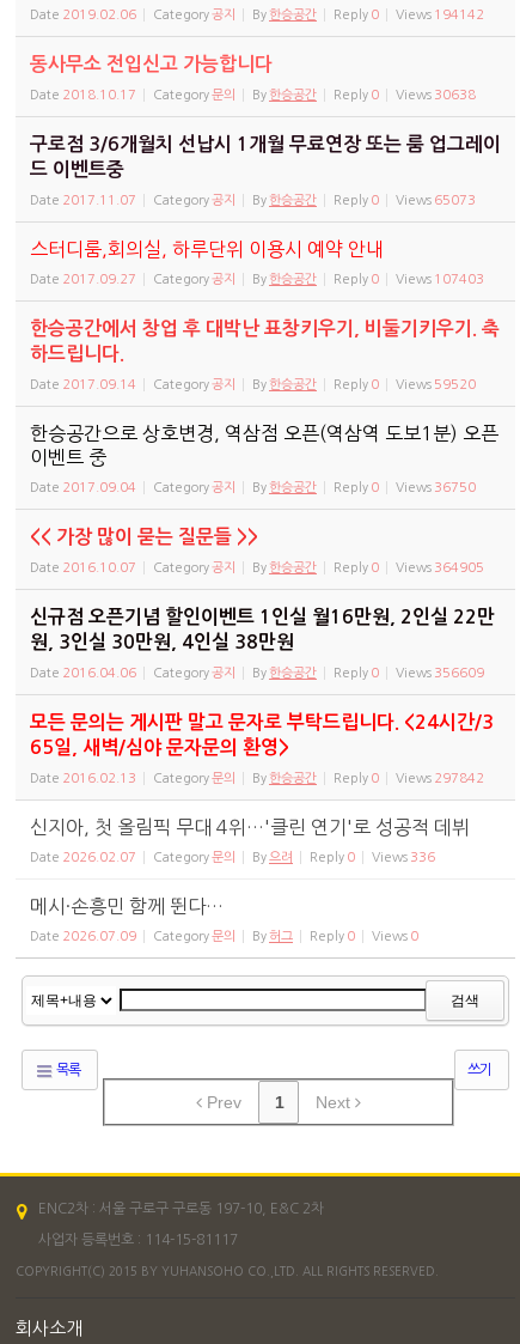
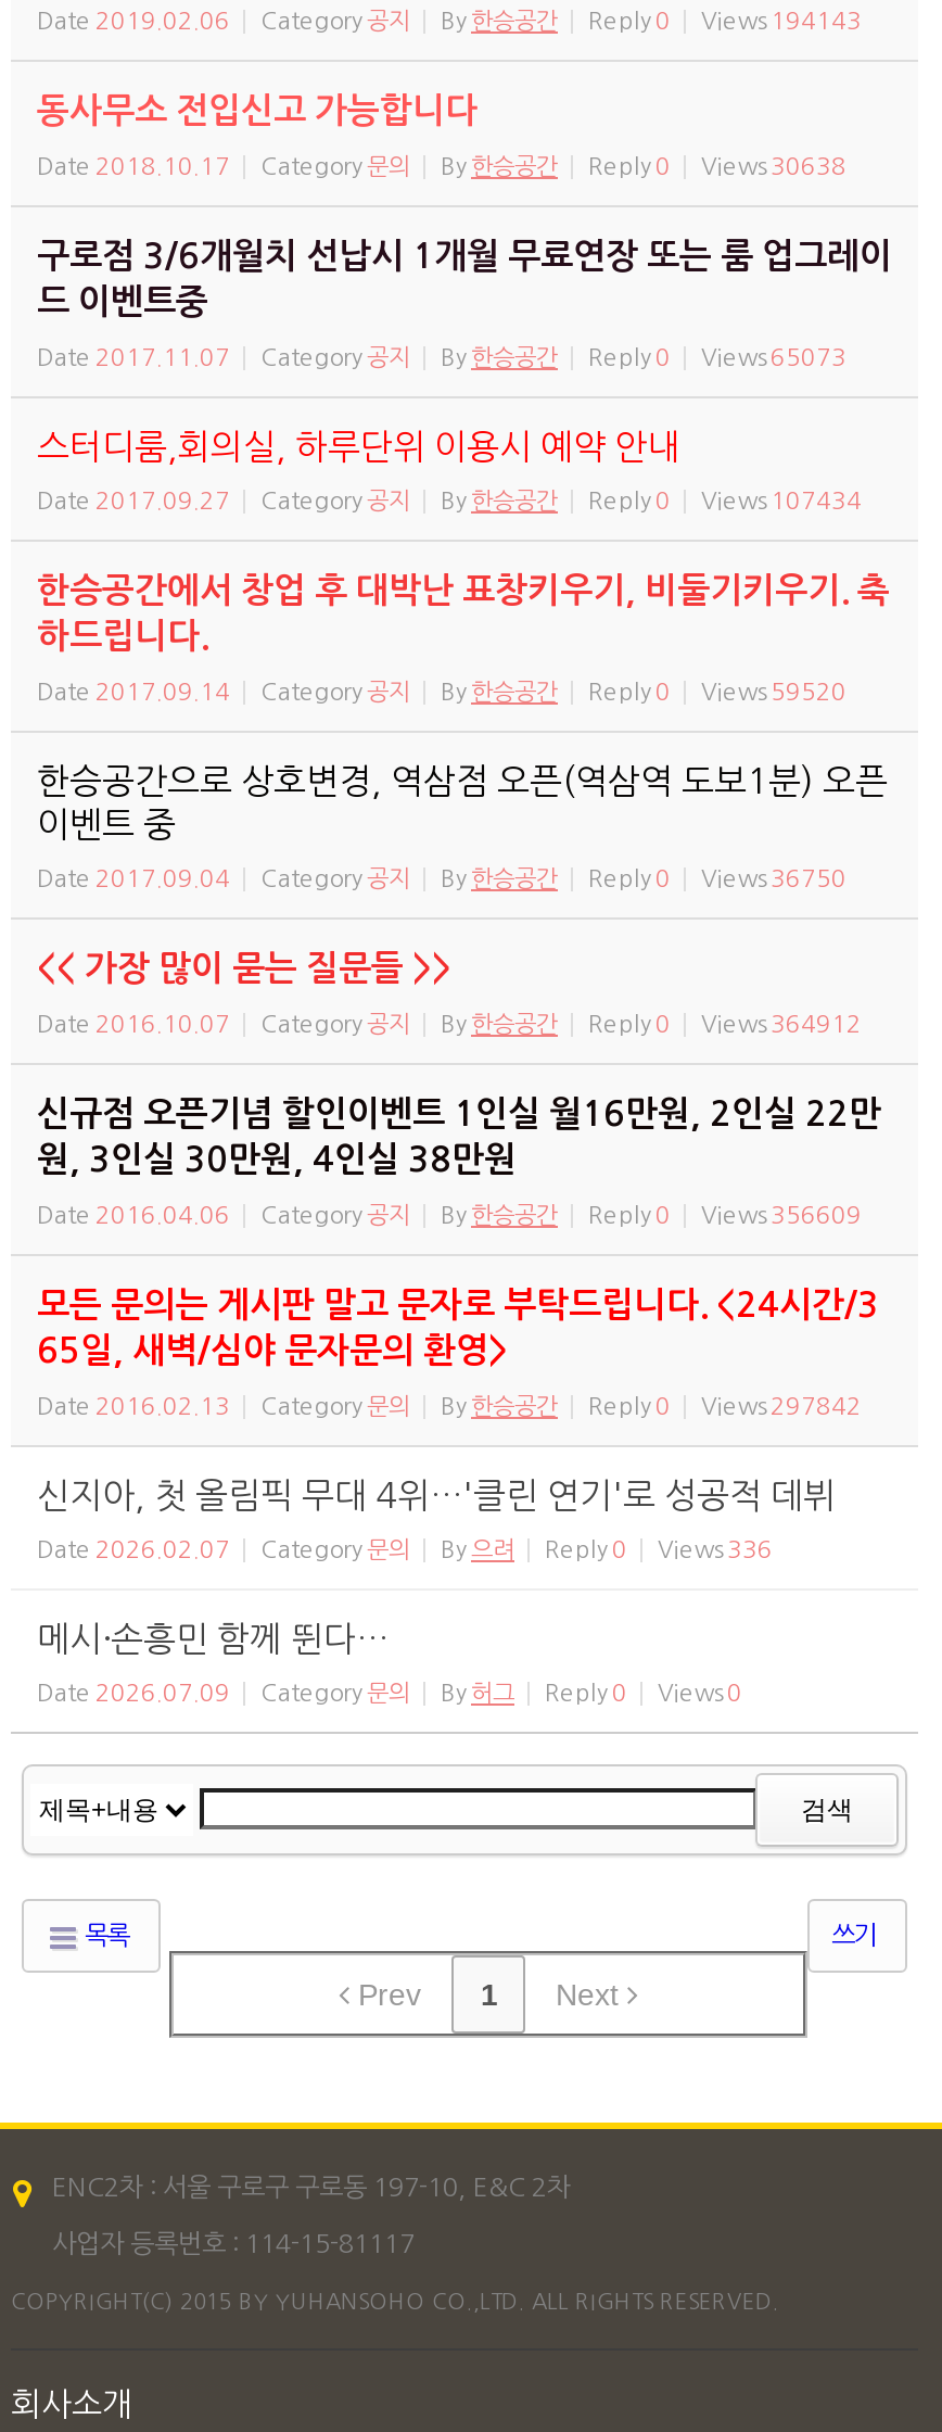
- Date 2019.02.06 Category 공지 By 한승공간 Reply 0 Views 194142
+ Date 2019.02.06 Category 공지 By 한승공간 Reply 0 Views 194143

- Date 2017.09.27 Category 공지 By 한승공간 Reply 0 Views 107403
+ Date 2017.09.27 Category 공지 By 한승공간 Reply 0 Views 107434

- Date 2016.10.07 Category 공지 By 한승공간 Reply 0 Views 364905
+ Date 2016.10.07 Category 공지 By 한승공간 Reply 0 Views 364912
